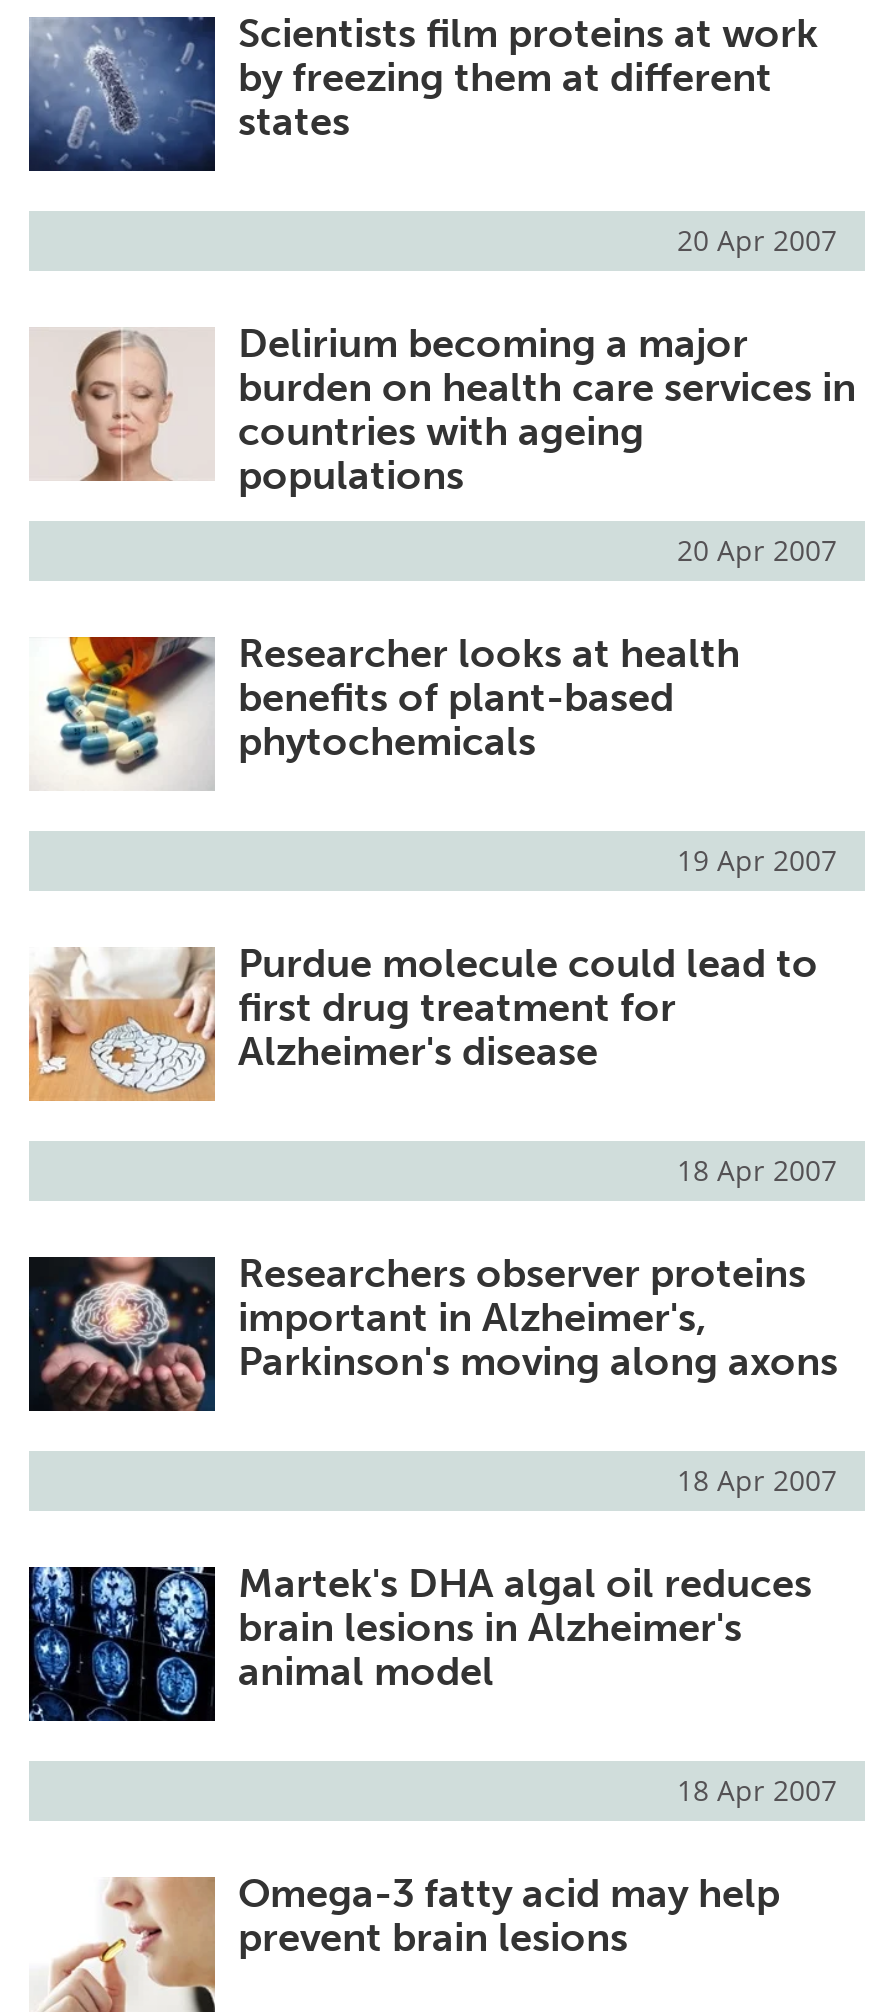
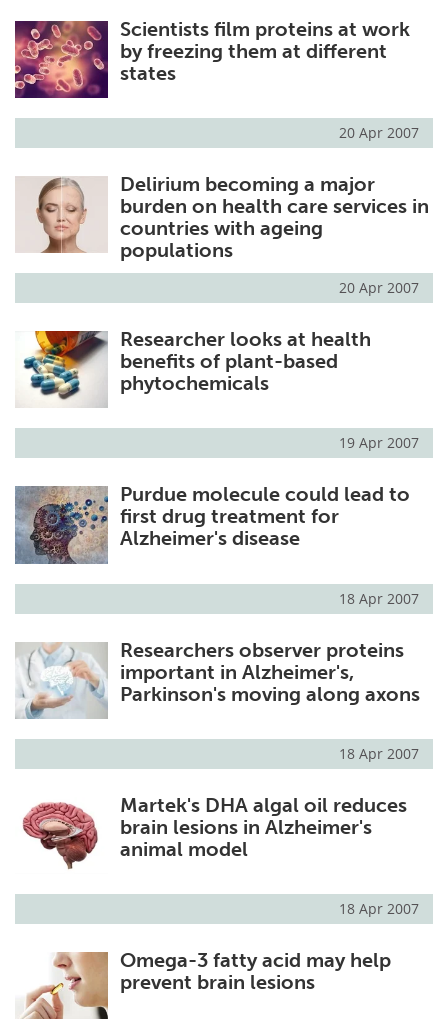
- [image]
+ [image]

- [image]
+ [image]

- [image]
+ [image]

- [image]
+ [image]
